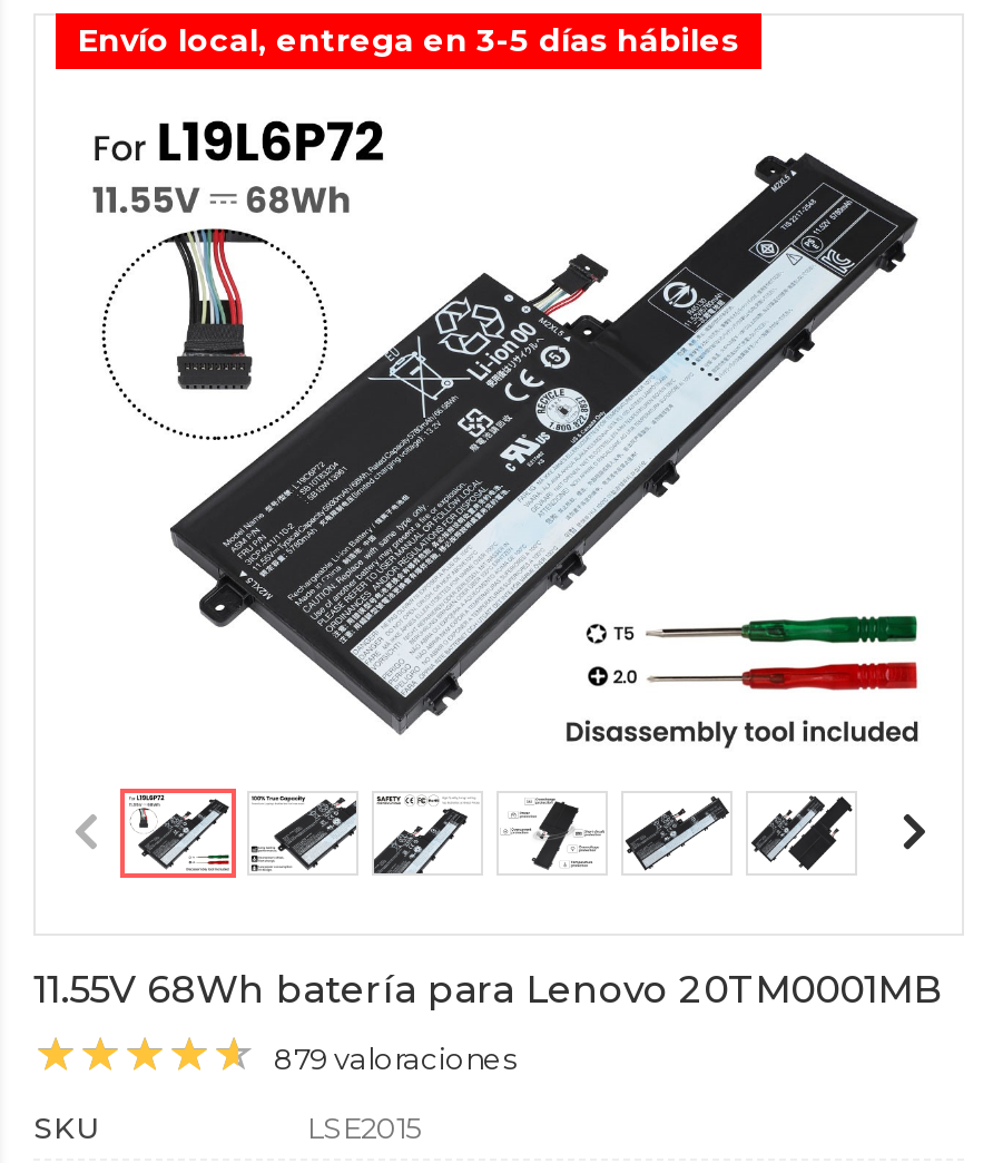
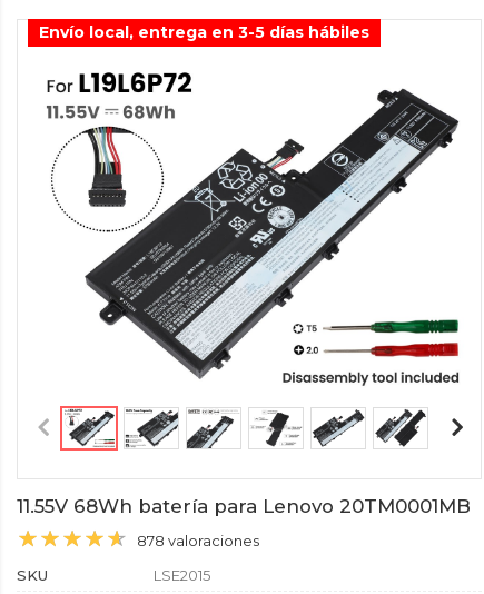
- 879 valoraciones
+ 878 valoraciones
